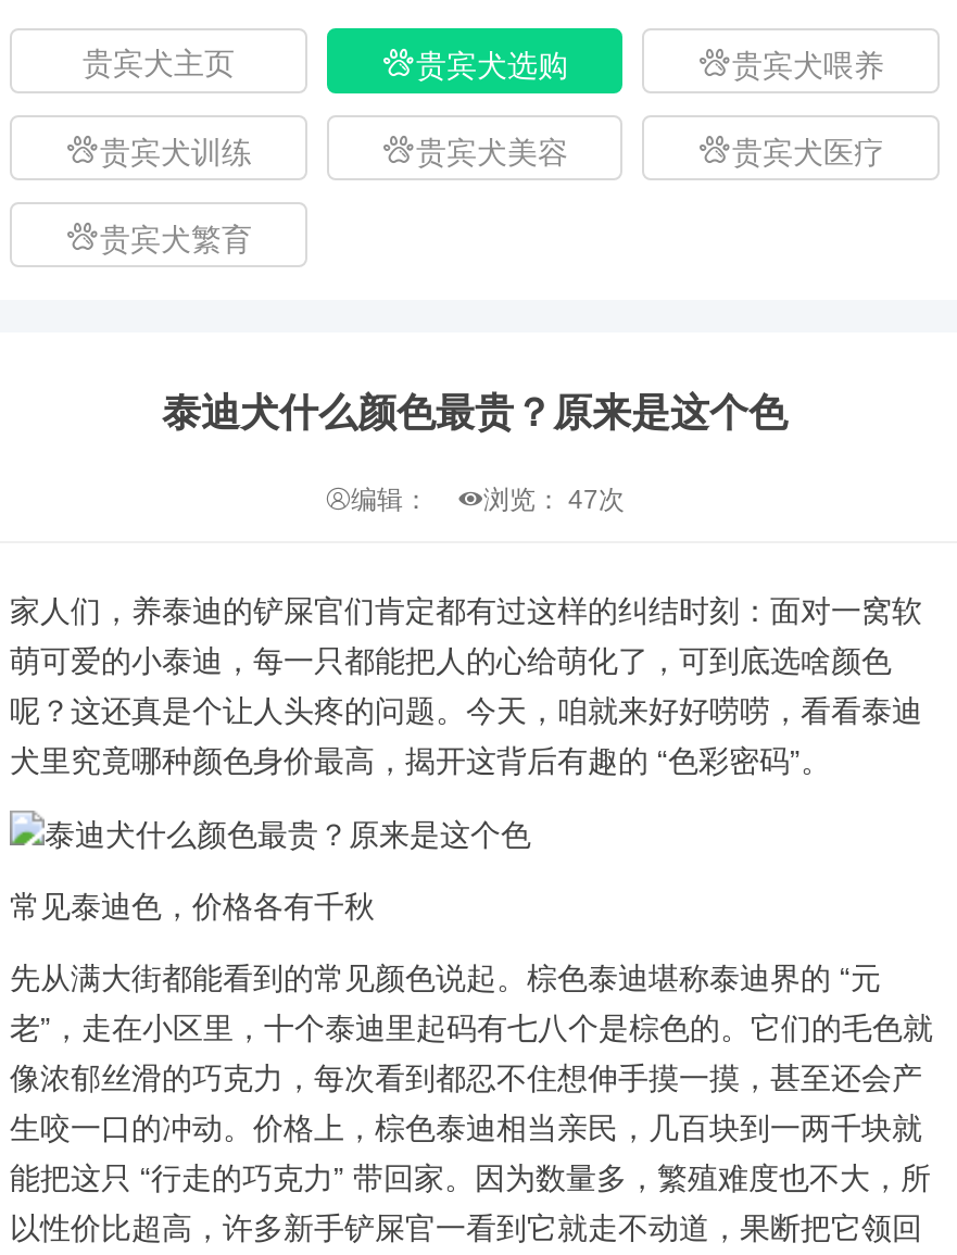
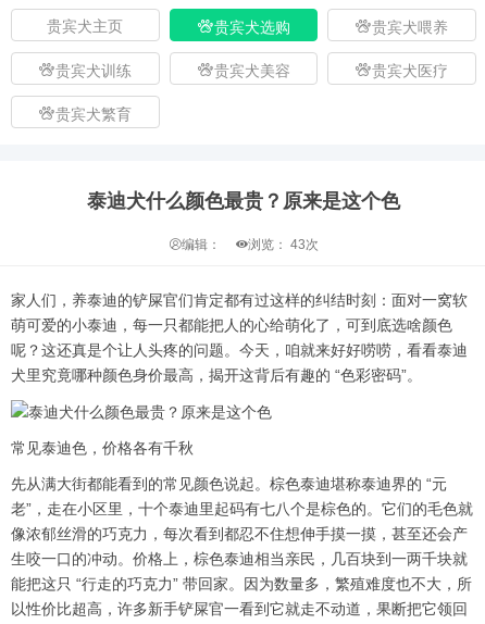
- 编辑： 浏览：47次
+ 编辑： 浏览：43次
